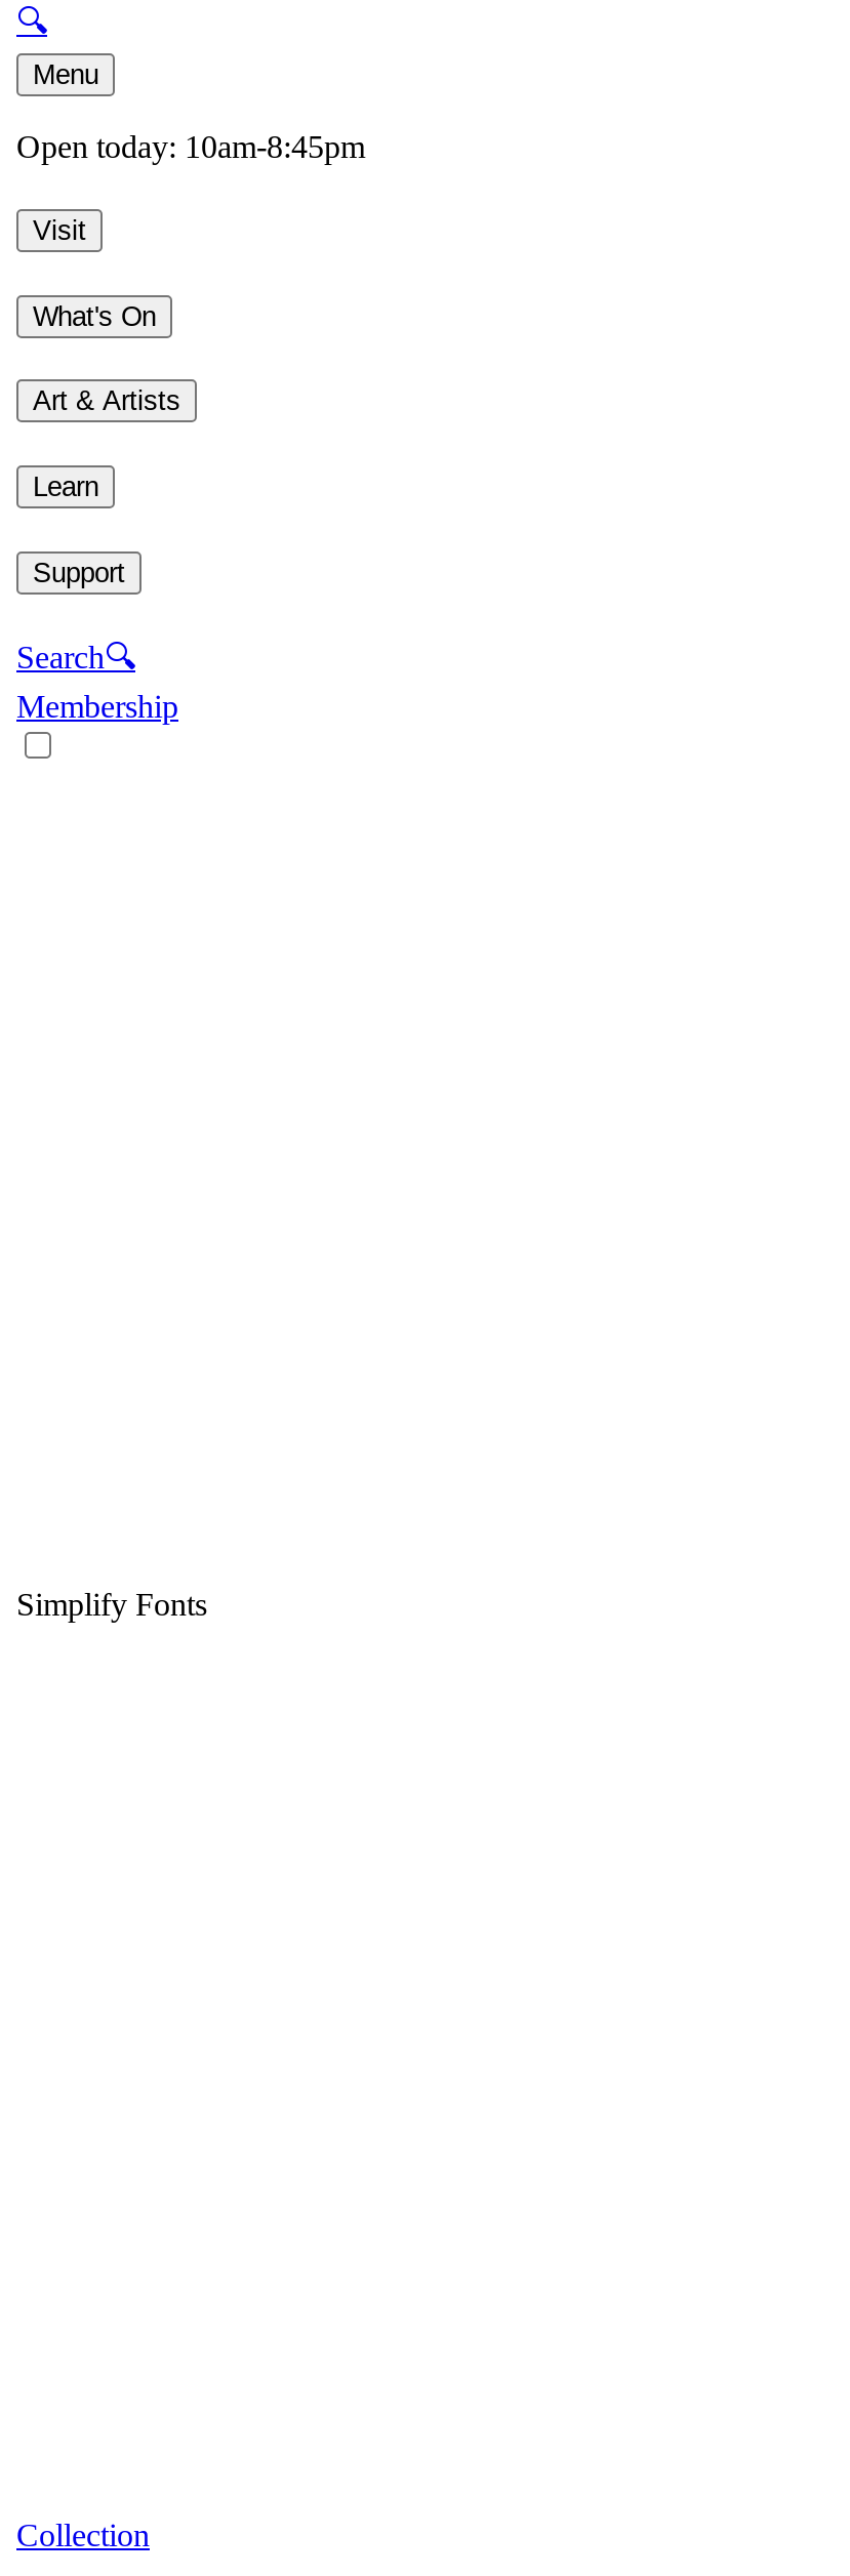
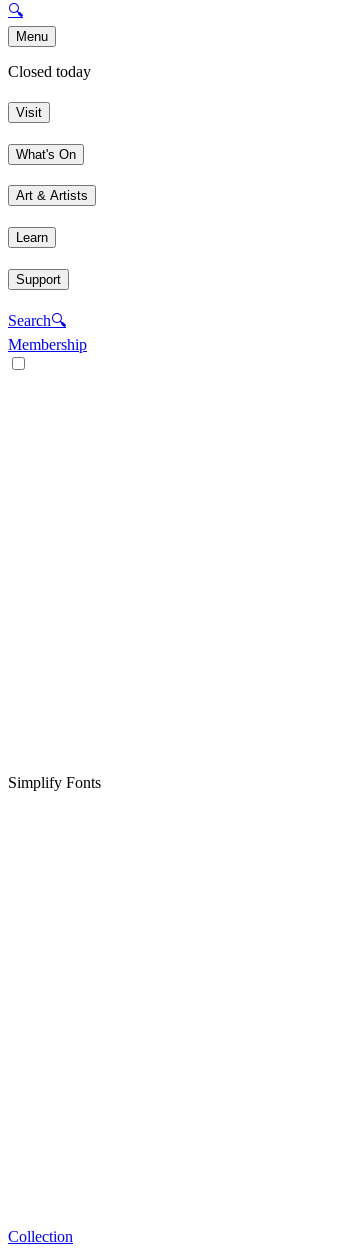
- Open today: 10am-8:45pm
+ Closed today
